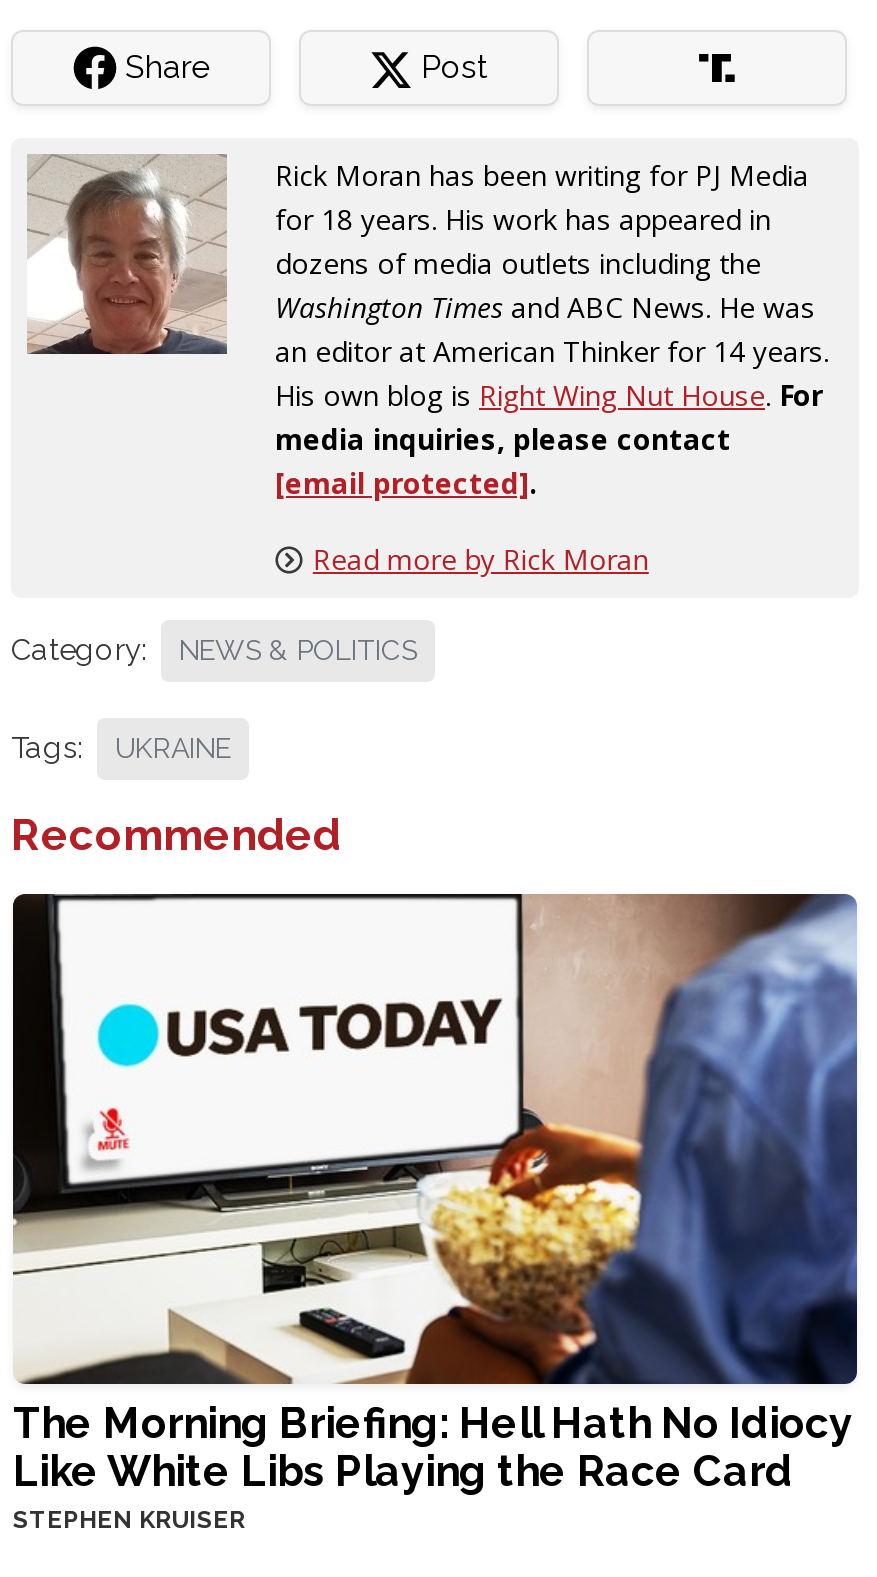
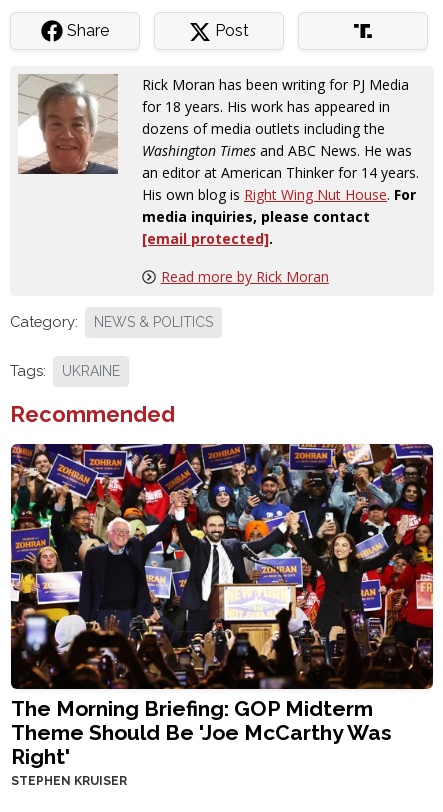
- [image]
- The Morning Briefing: Hell Hath No Idiocy
- Like White Libs Playing the Race Card
+ [image]
+ The Morning Briefing: GOP Midterm
+ Theme Should Be 'Joe McCarthy Was
+ Right'
